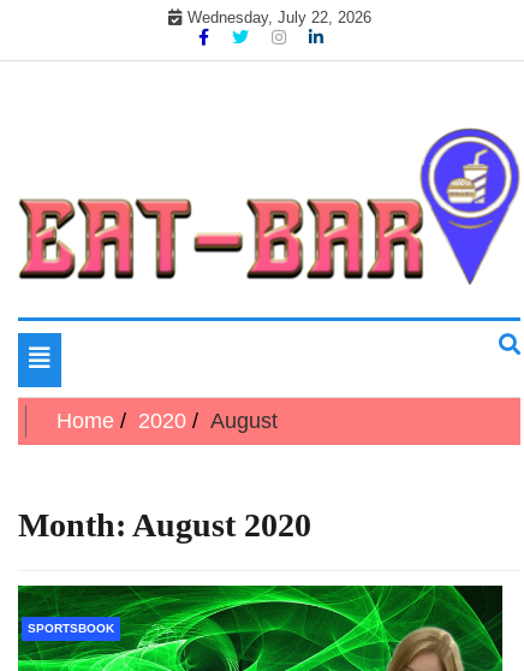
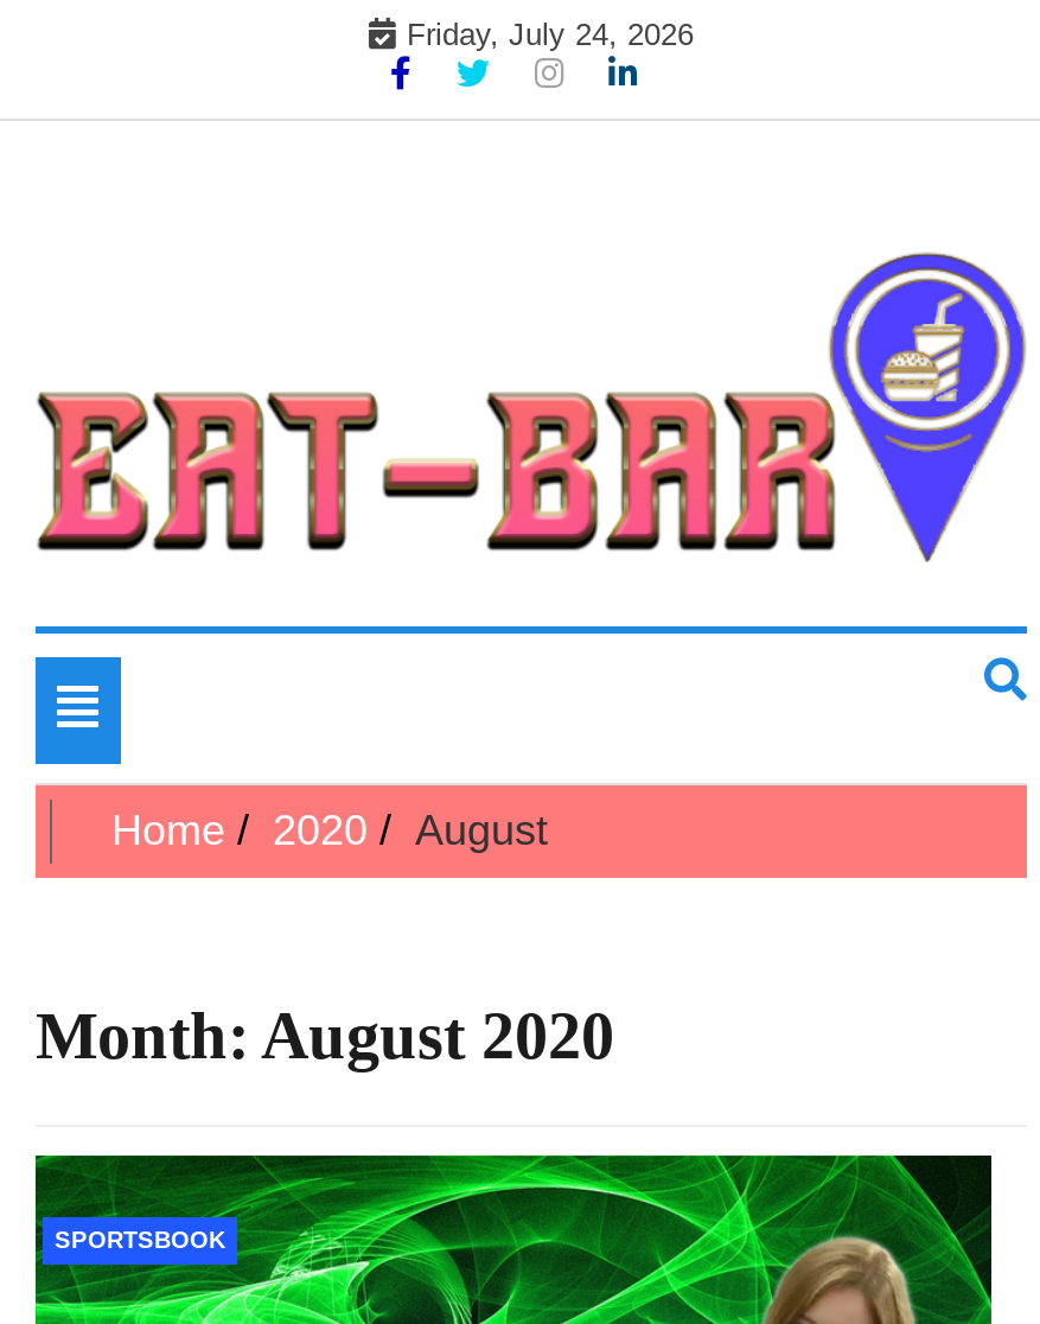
- Wednesday, July 22, 2026
+ Friday, July 24, 2026
